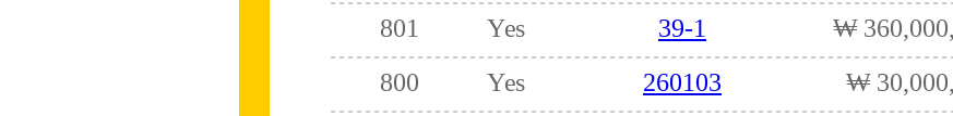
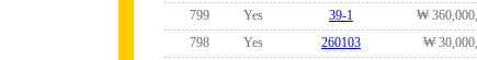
- 801
+ 799

- 800
+ 798
